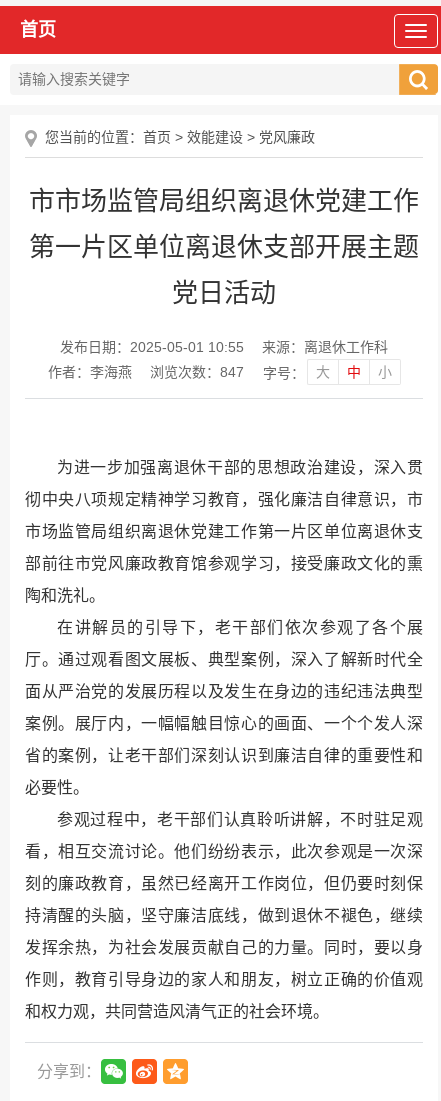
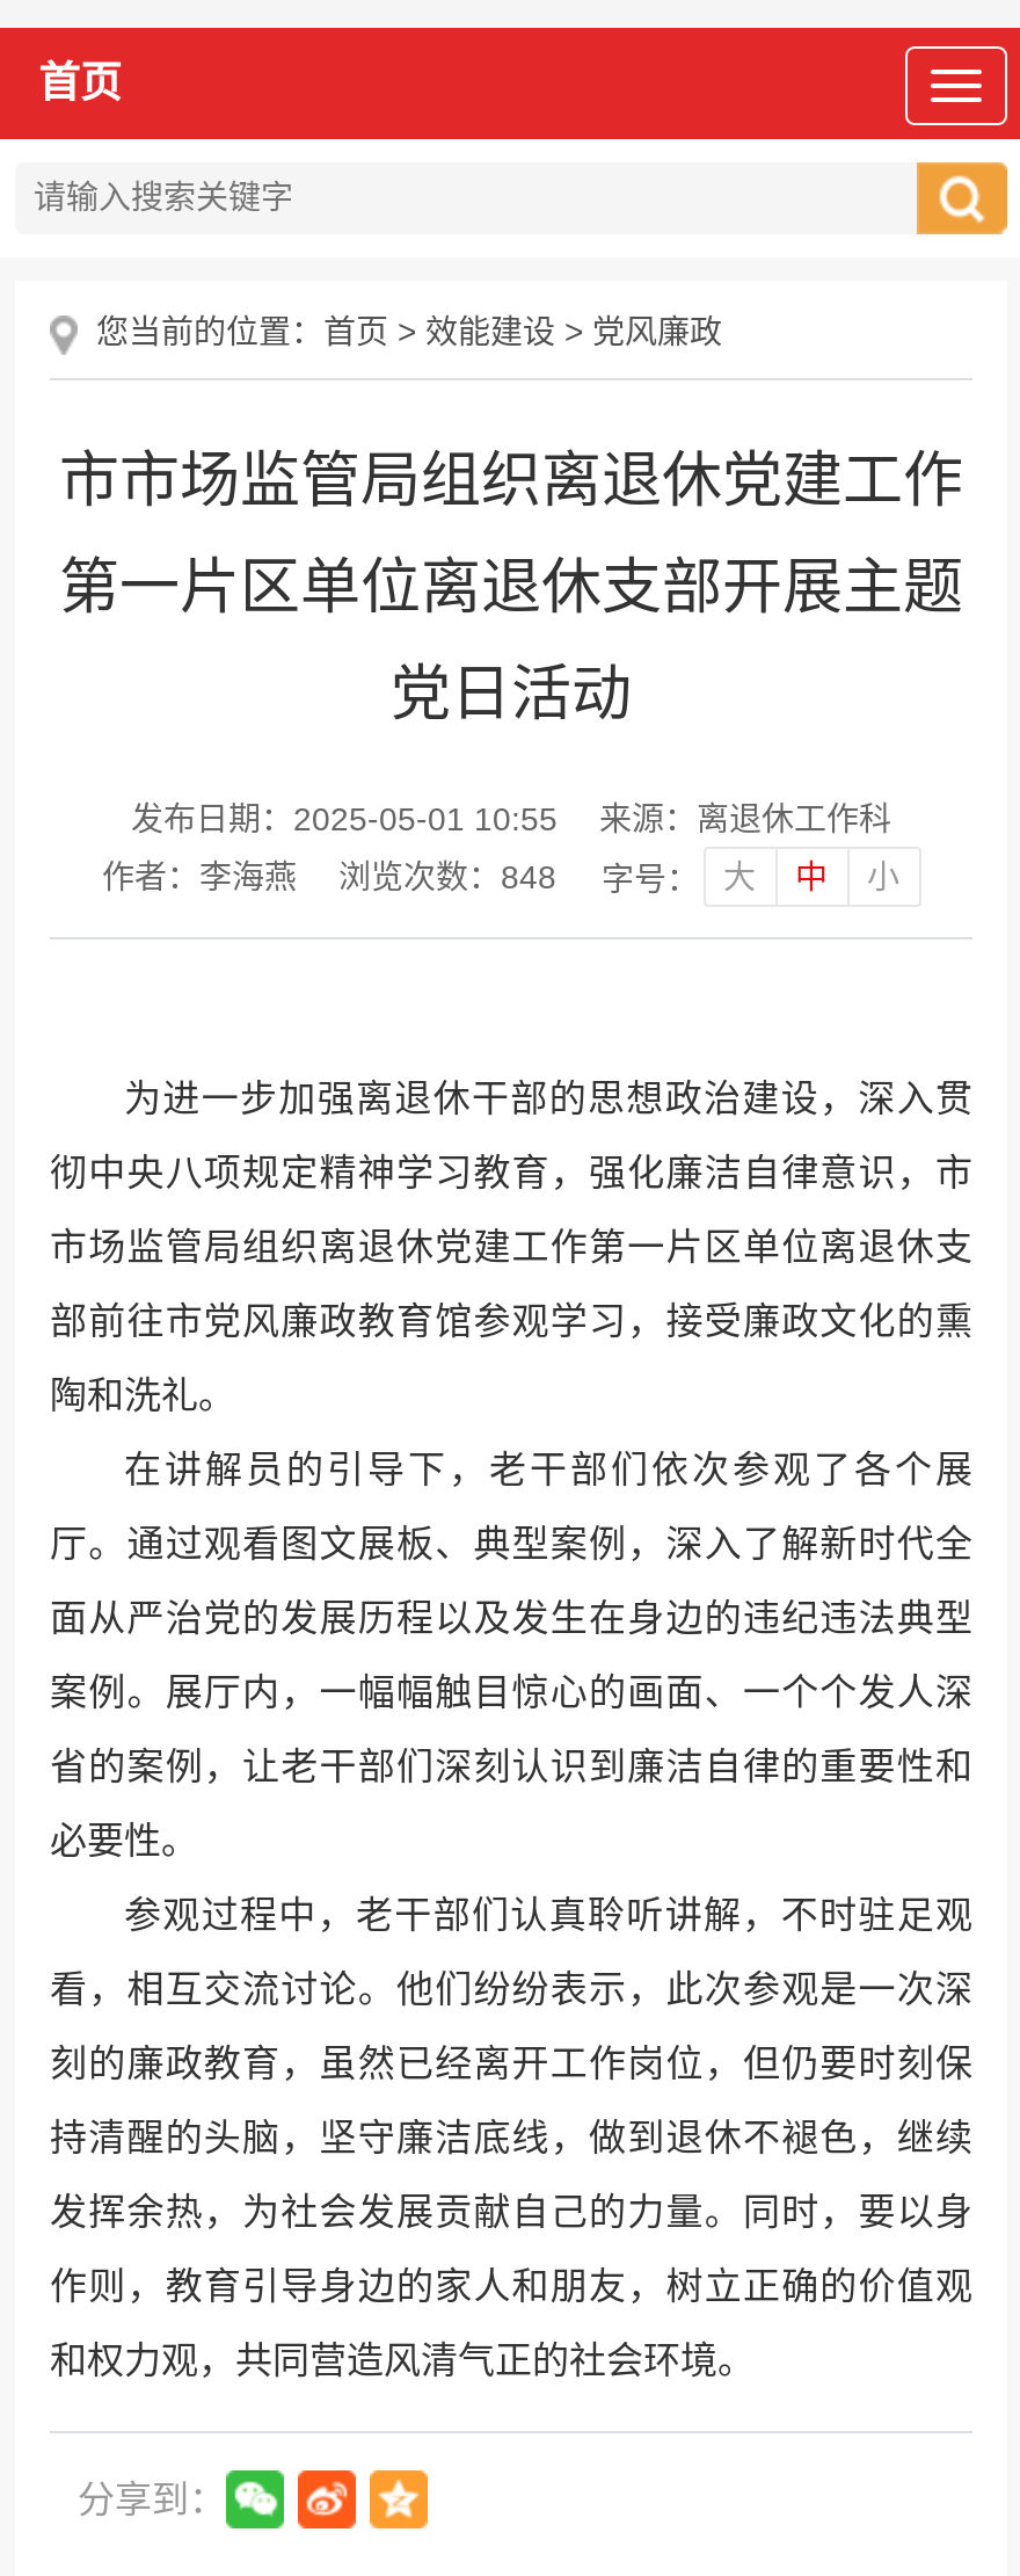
- 作者：李海燕 浏览次数：847 字号： 大 中 小
+ 作者：李海燕 浏览次数：848 字号： 大 中 小
